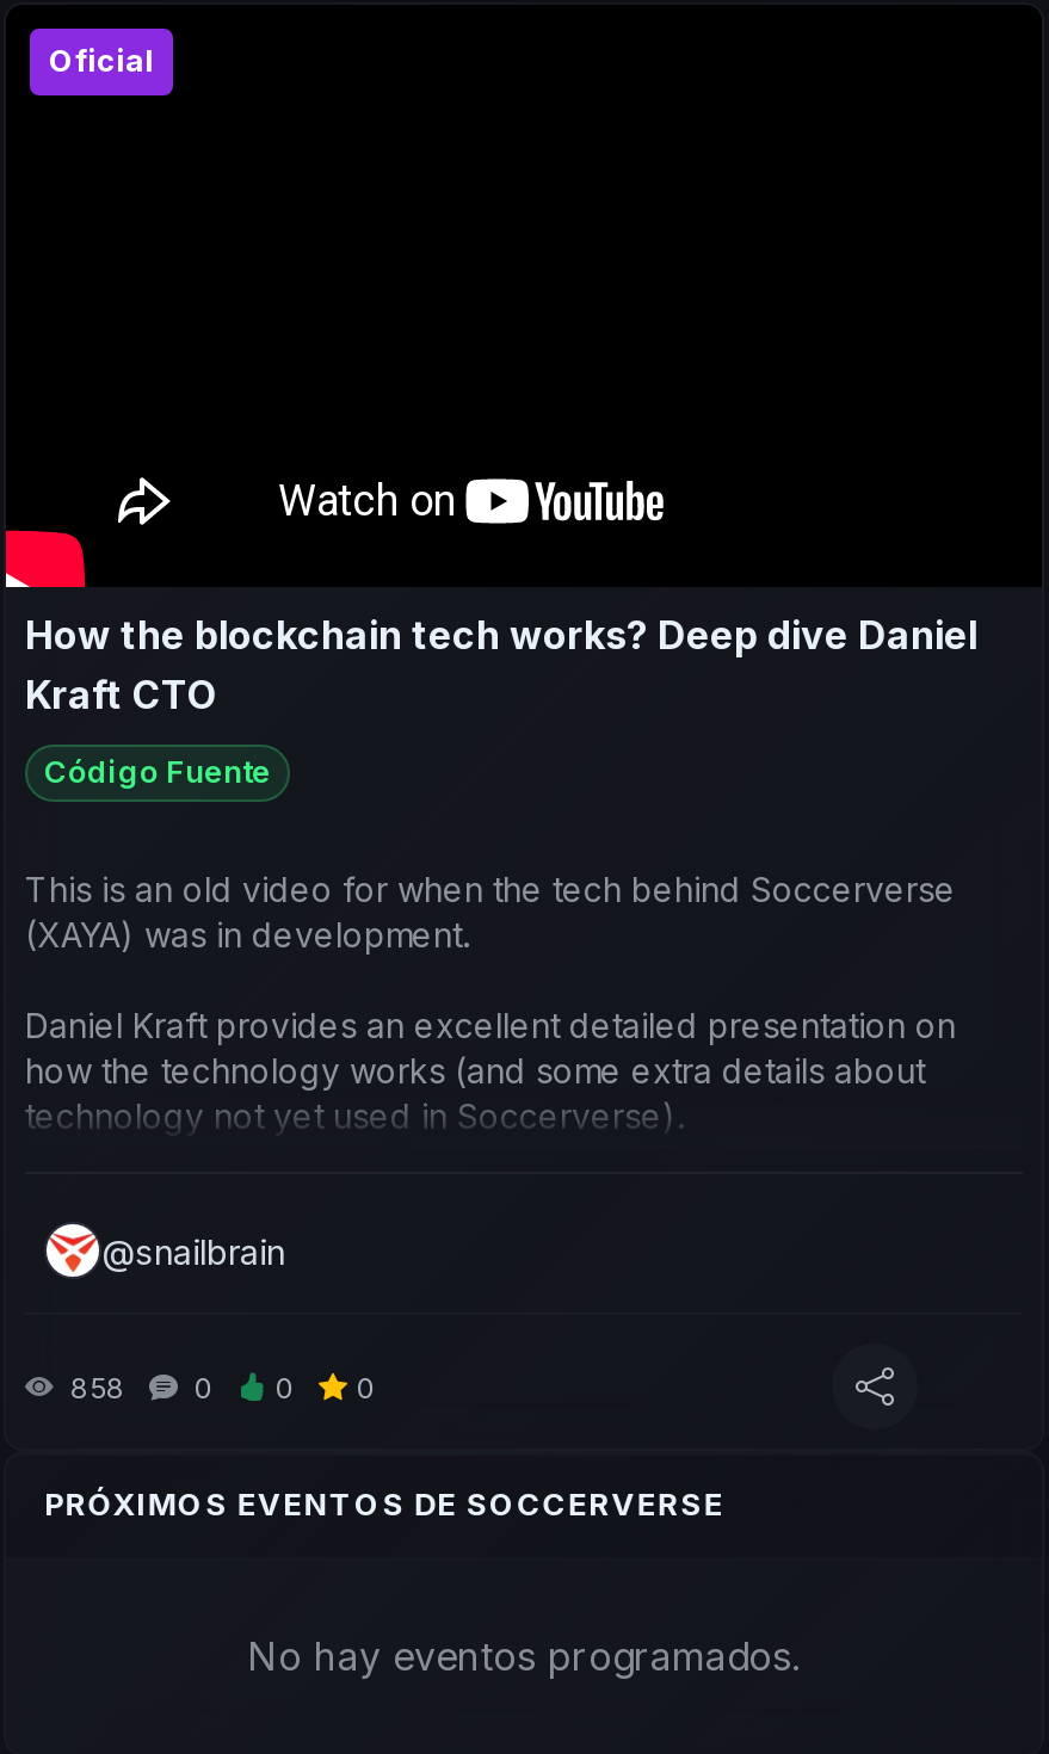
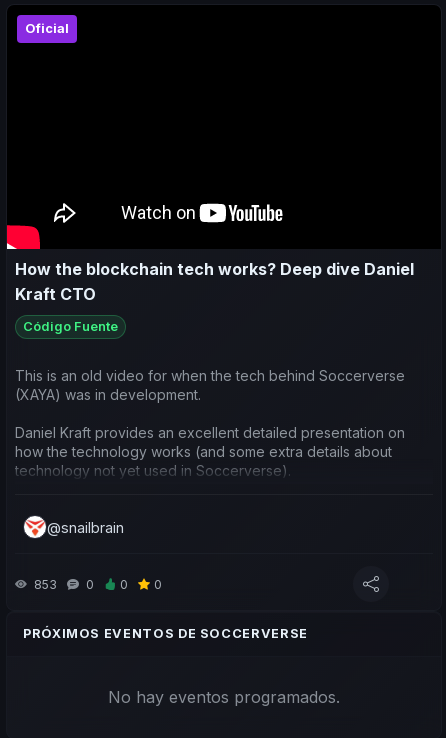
- 858 0 0 0
+ 853 0 0 0
